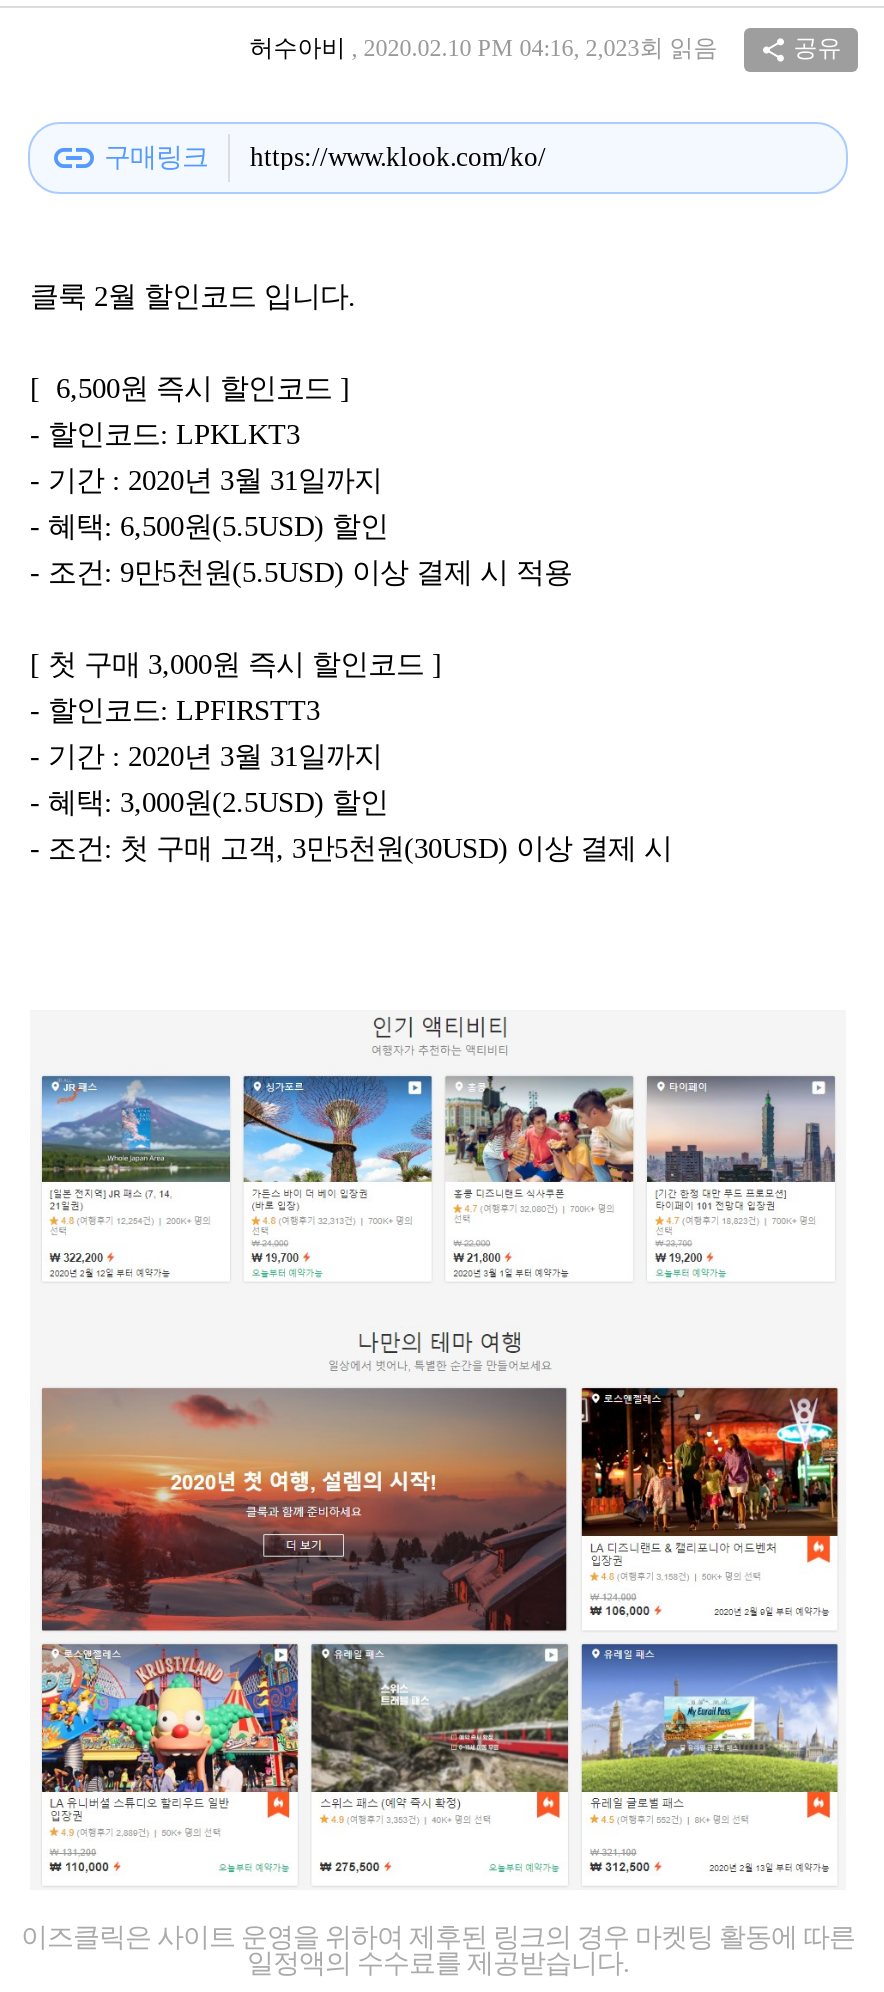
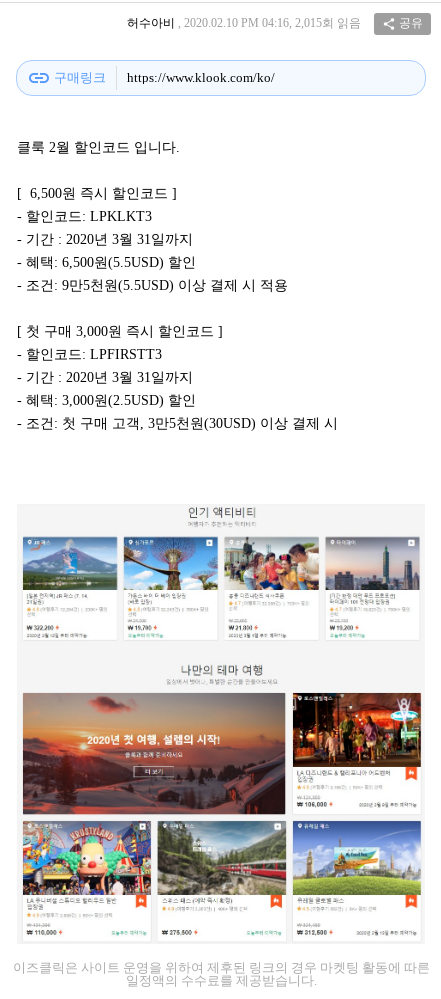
- 허수아비 , 2020.02.10 PM 04:16, 2,023회 읽음
+ 허수아비 , 2020.02.10 PM 04:16, 2,015회 읽음
